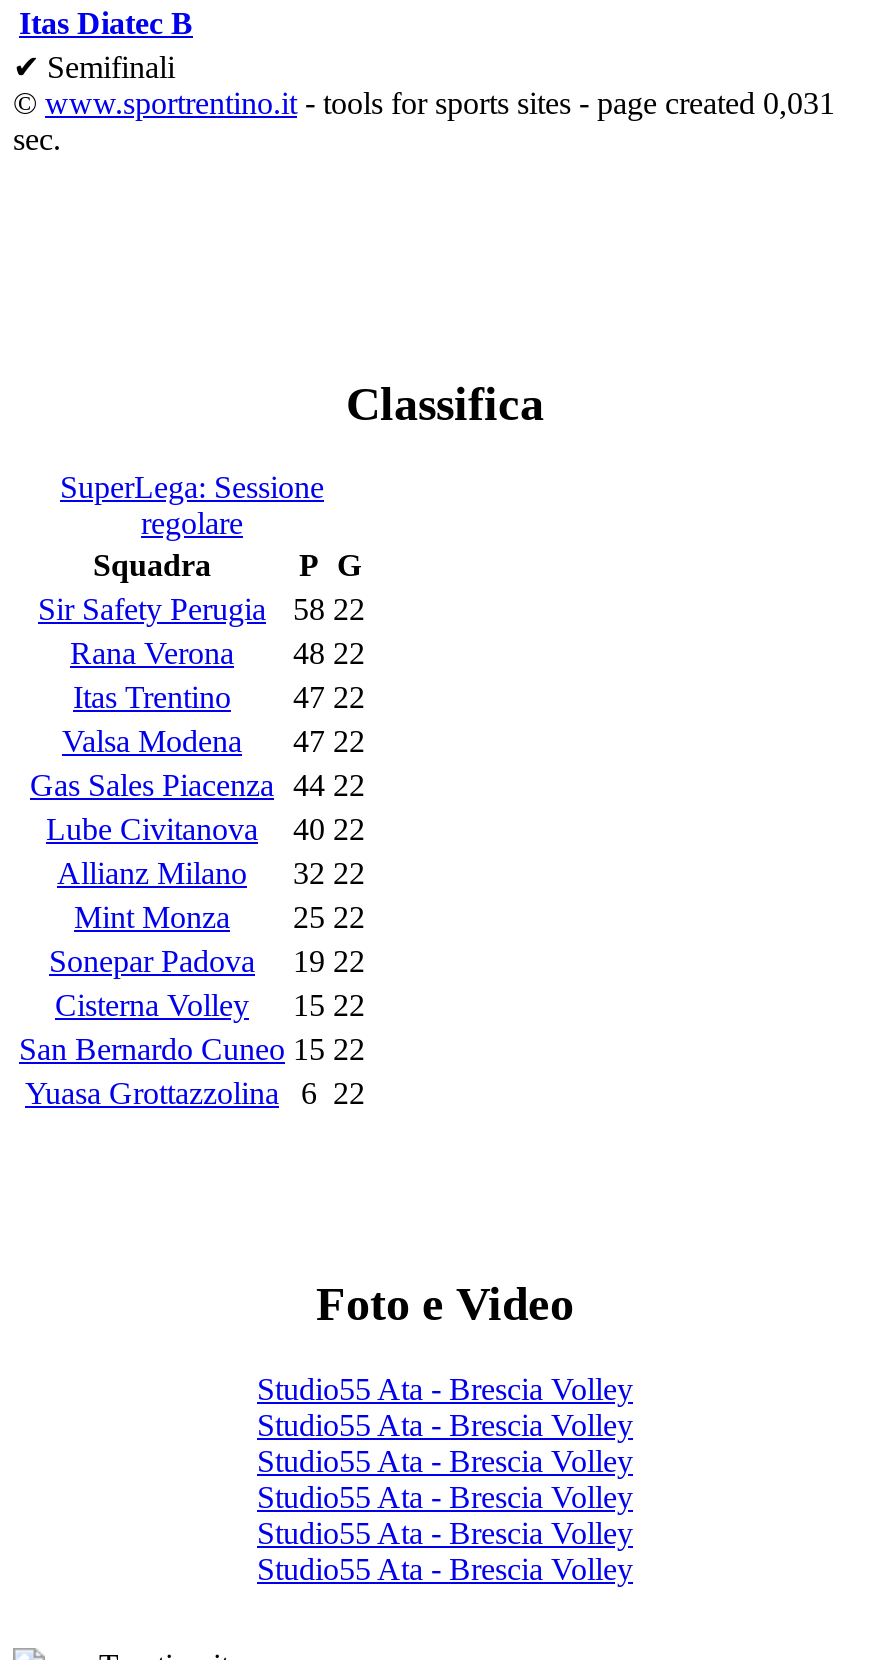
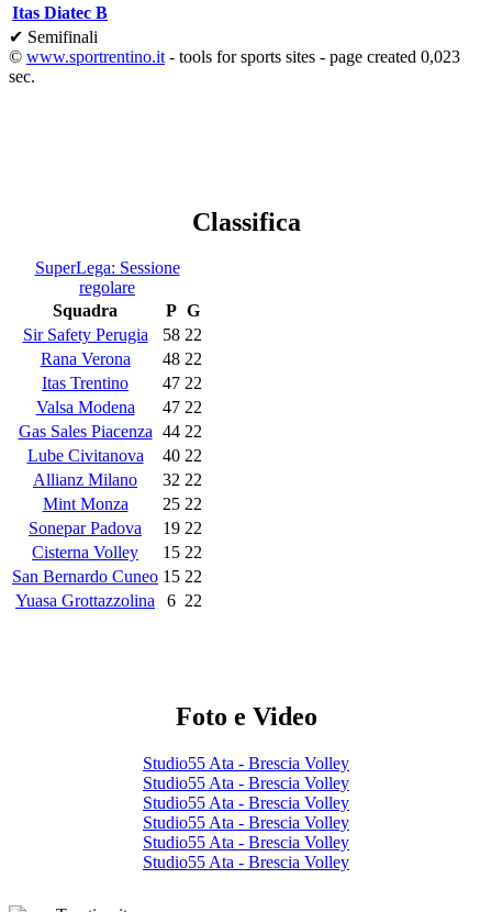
- © www.sportrentino.it - tools for sports sites - page created 0,031
+ © www.sportrentino.it - tools for sports sites - page created 0,023
